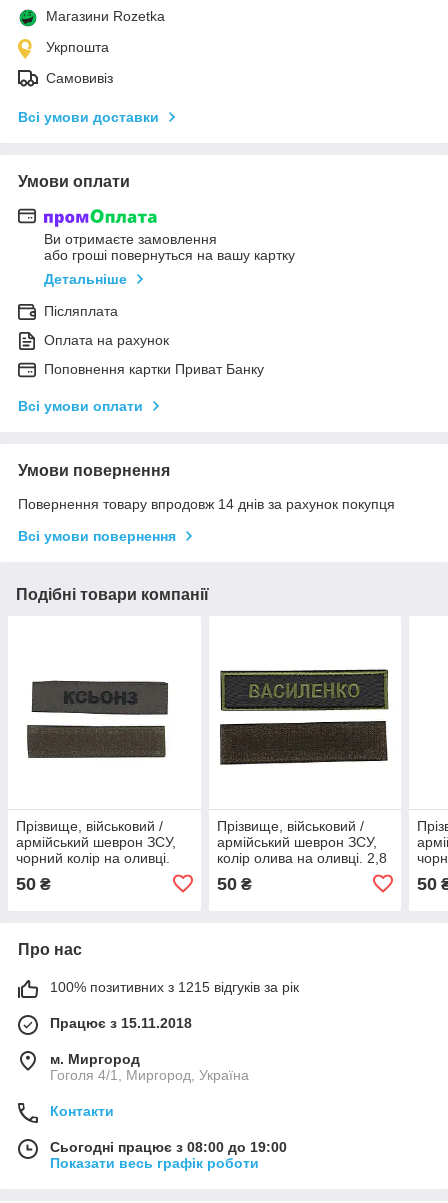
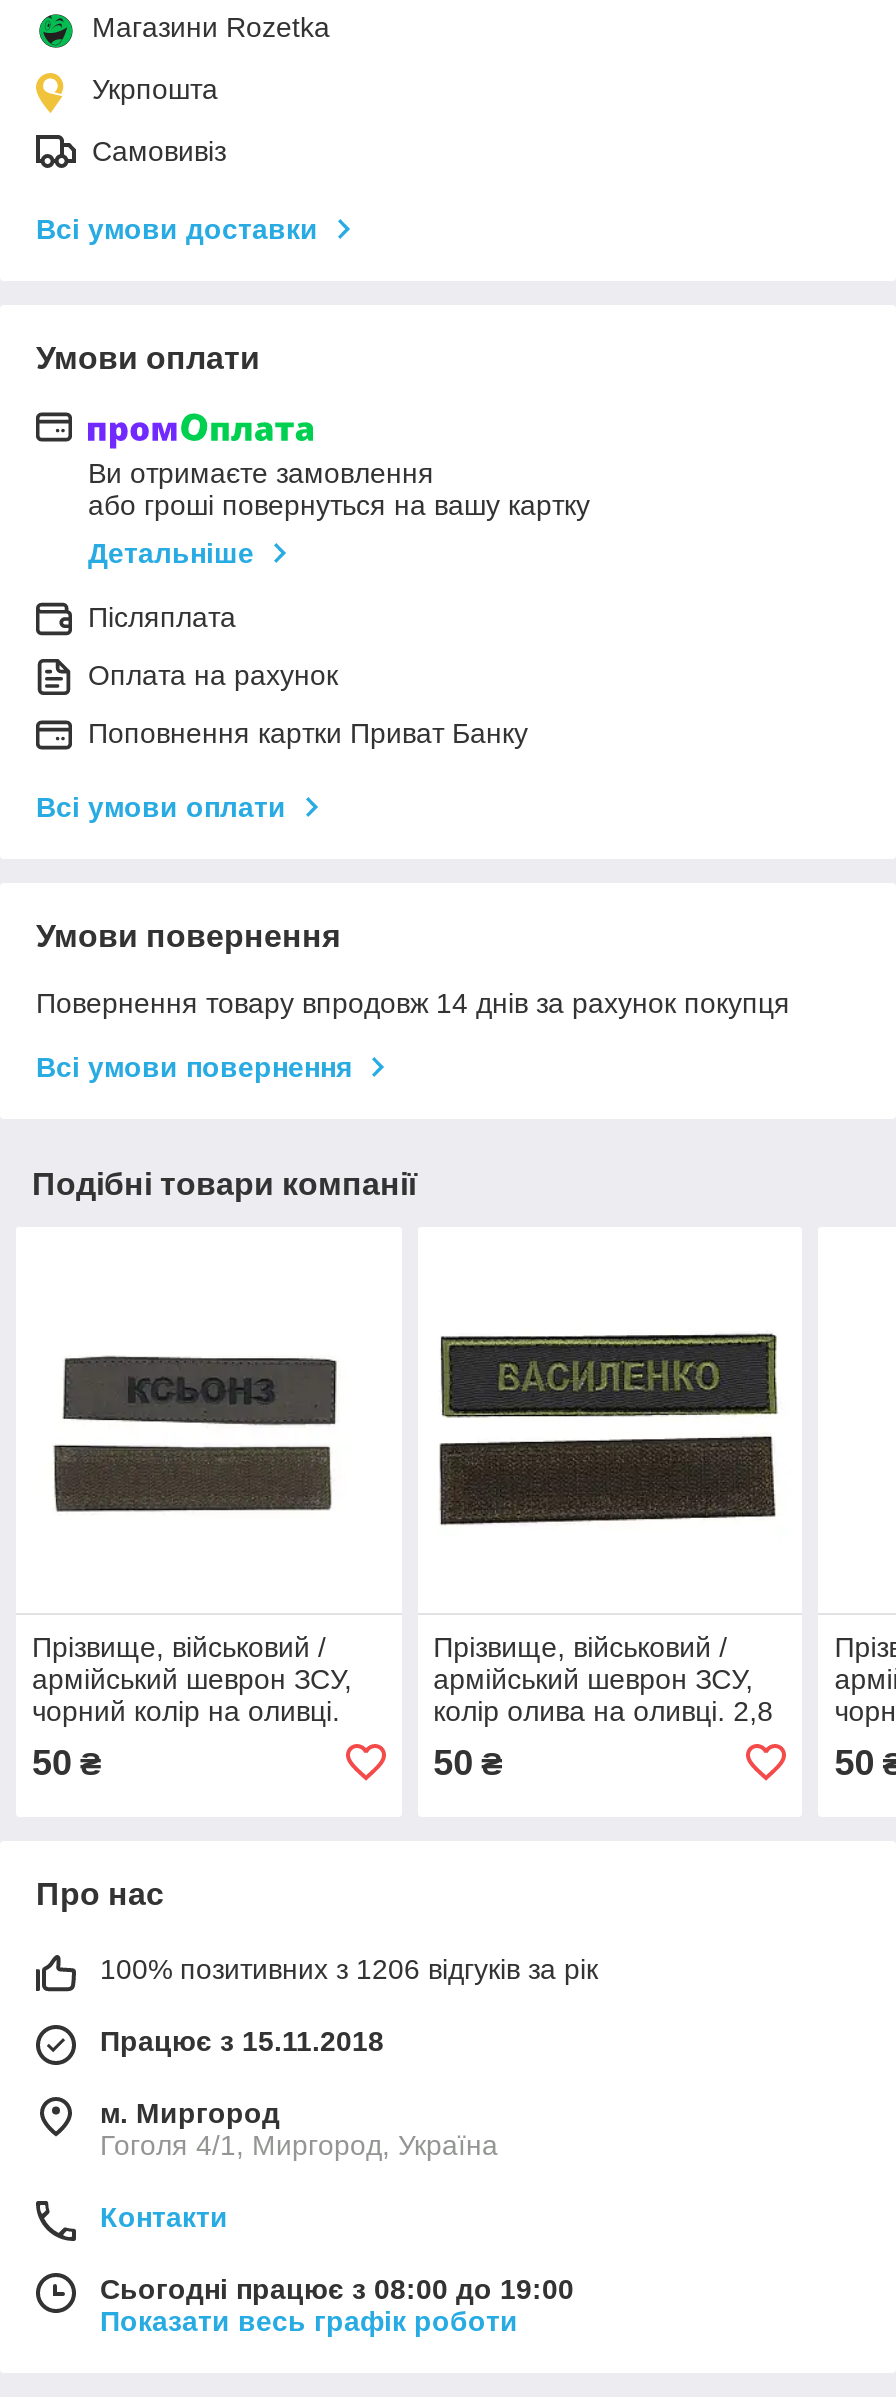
- 100% позитивних з 1215 відгуків за рік
+ 100% позитивних з 1206 відгуків за рік
